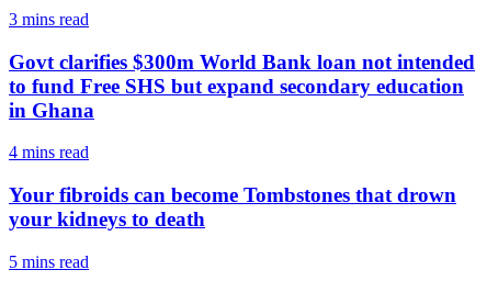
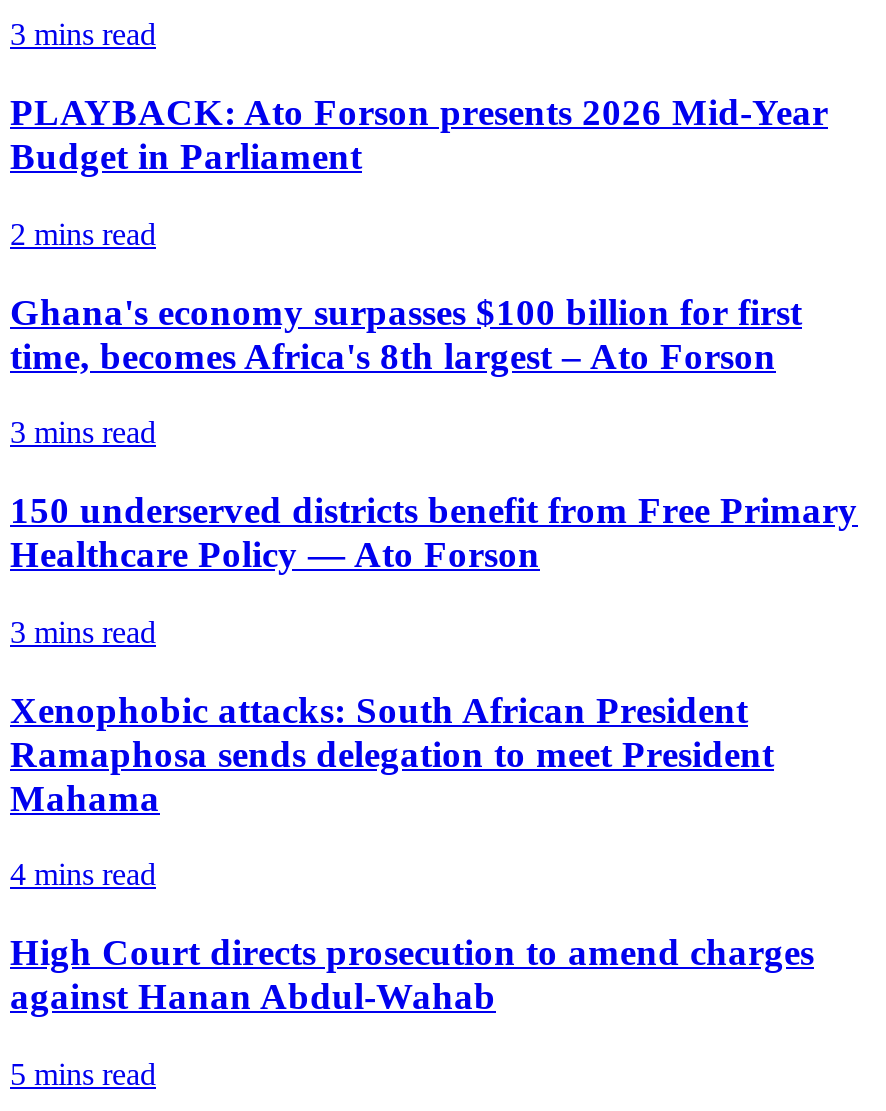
- Govt clarifies $300m World Bank loan not intended
- to fund Free SHS but expand secondary education
- in Ghana
+ PLAYBACK: Ato Forson presents 2026 Mid-Year
+ Budget in Parliament
+ 2 mins read
+ Ghana's economy surpasses $100 billion for first
+ time, becomes Africa's 8th largest – Ato Forson
+ 3 mins read
+ 150 underserved districts benefit from Free Primary
+ Healthcare Policy — Ato Forson
+ 3 mins read
+ Xenophobic attacks: South African President
+ Ramaphosa sends delegation to meet President
+ Mahama

- Your fibroids can become Tombstones that drown
- your kidneys to death
+ High Court directs prosecution to amend charges
+ against Hanan Abdul-Wahab
